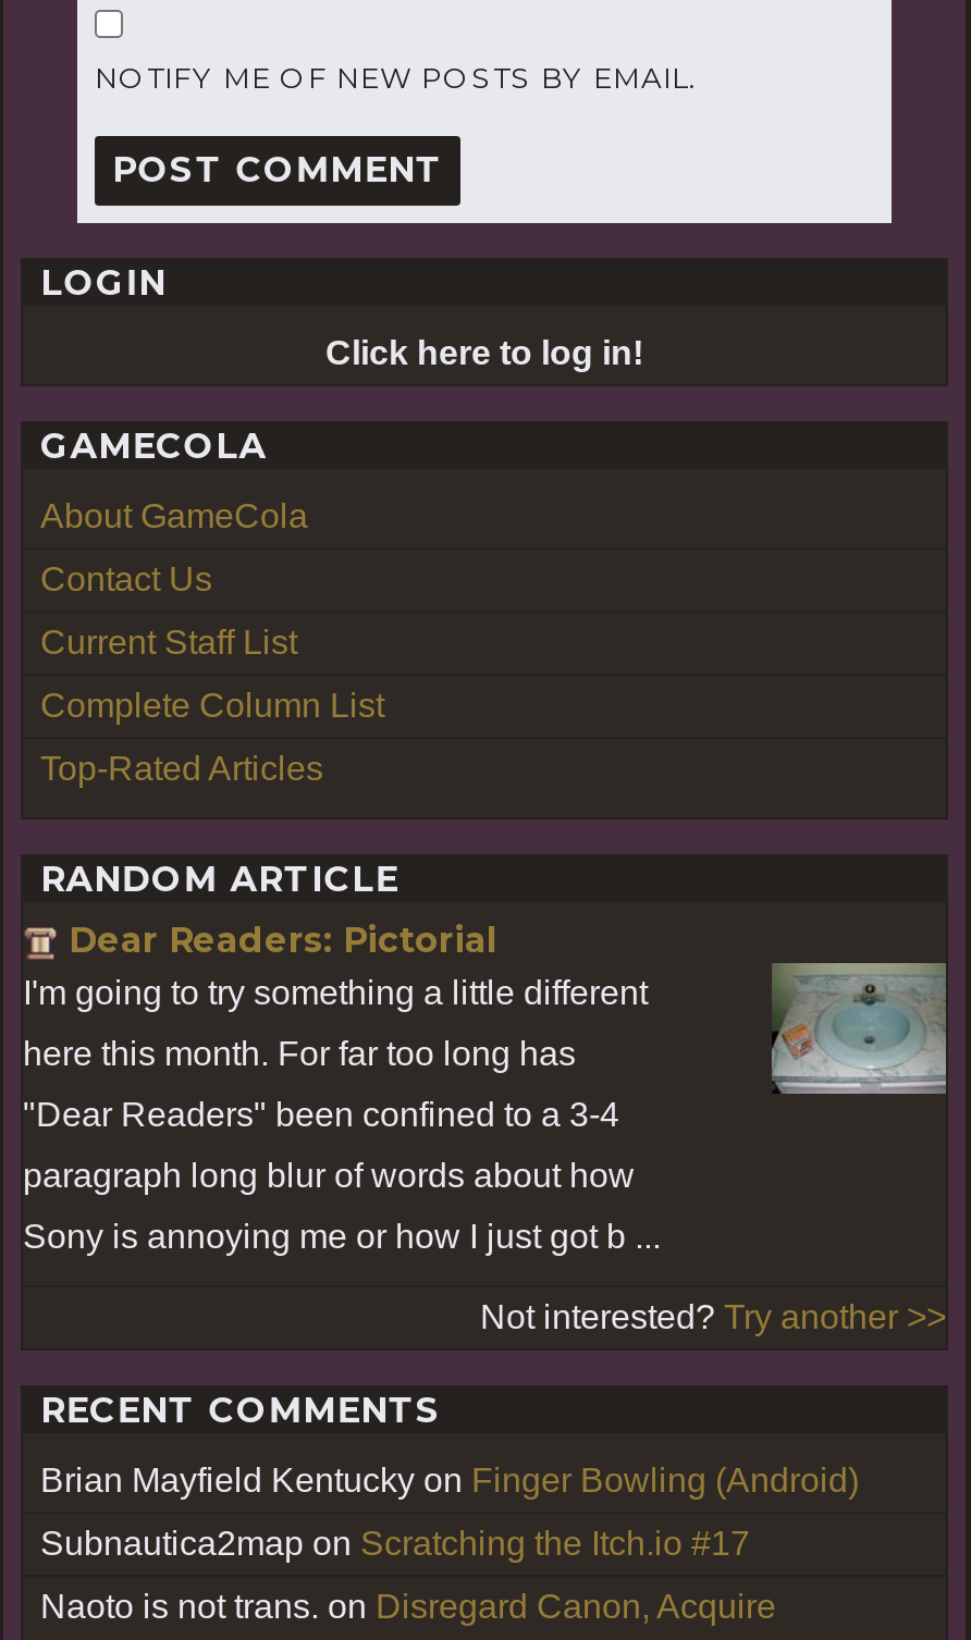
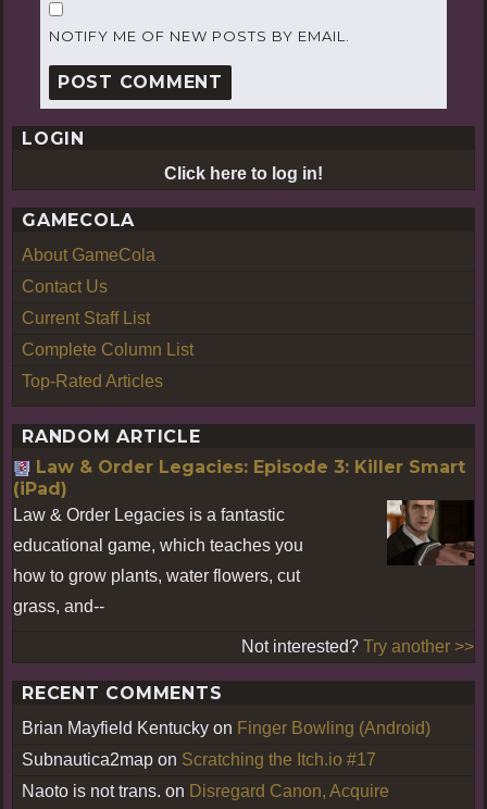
- Dear Readers: Pictorial
- I'm going to try something a little different
- here this month. For far too long has
- "Dear Readers" been confined to a 3-4
- paragraph long blur of words about how
- Sony is annoying me or how I just got b ...
+ Law & Order Legacies: Episode 3: Killer Smart
+ (iPad)
+ Law & Order Legacies is a fantastic
+ educational game, which teaches you
+ how to grow plants, water flowers, cut
+ grass, and--

- [image]
+ [image]
